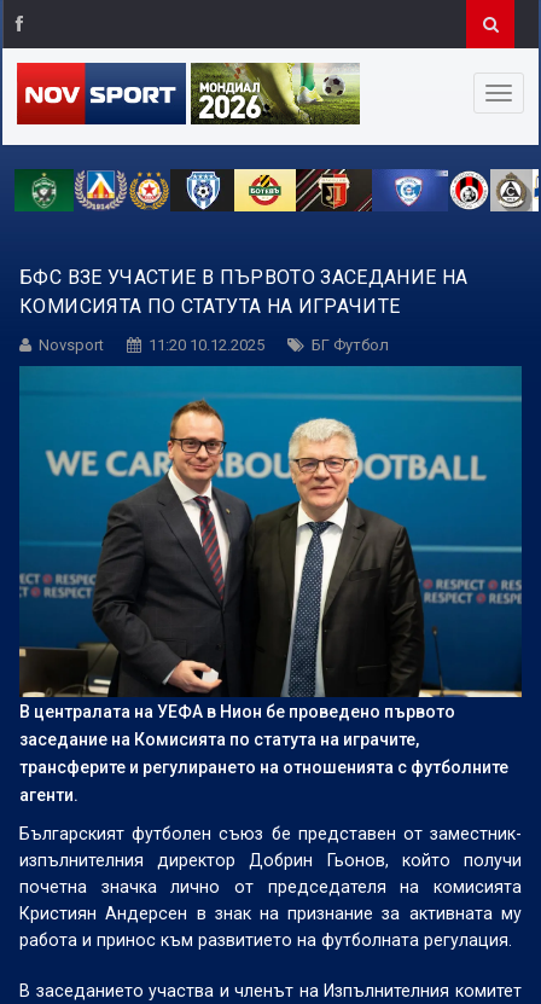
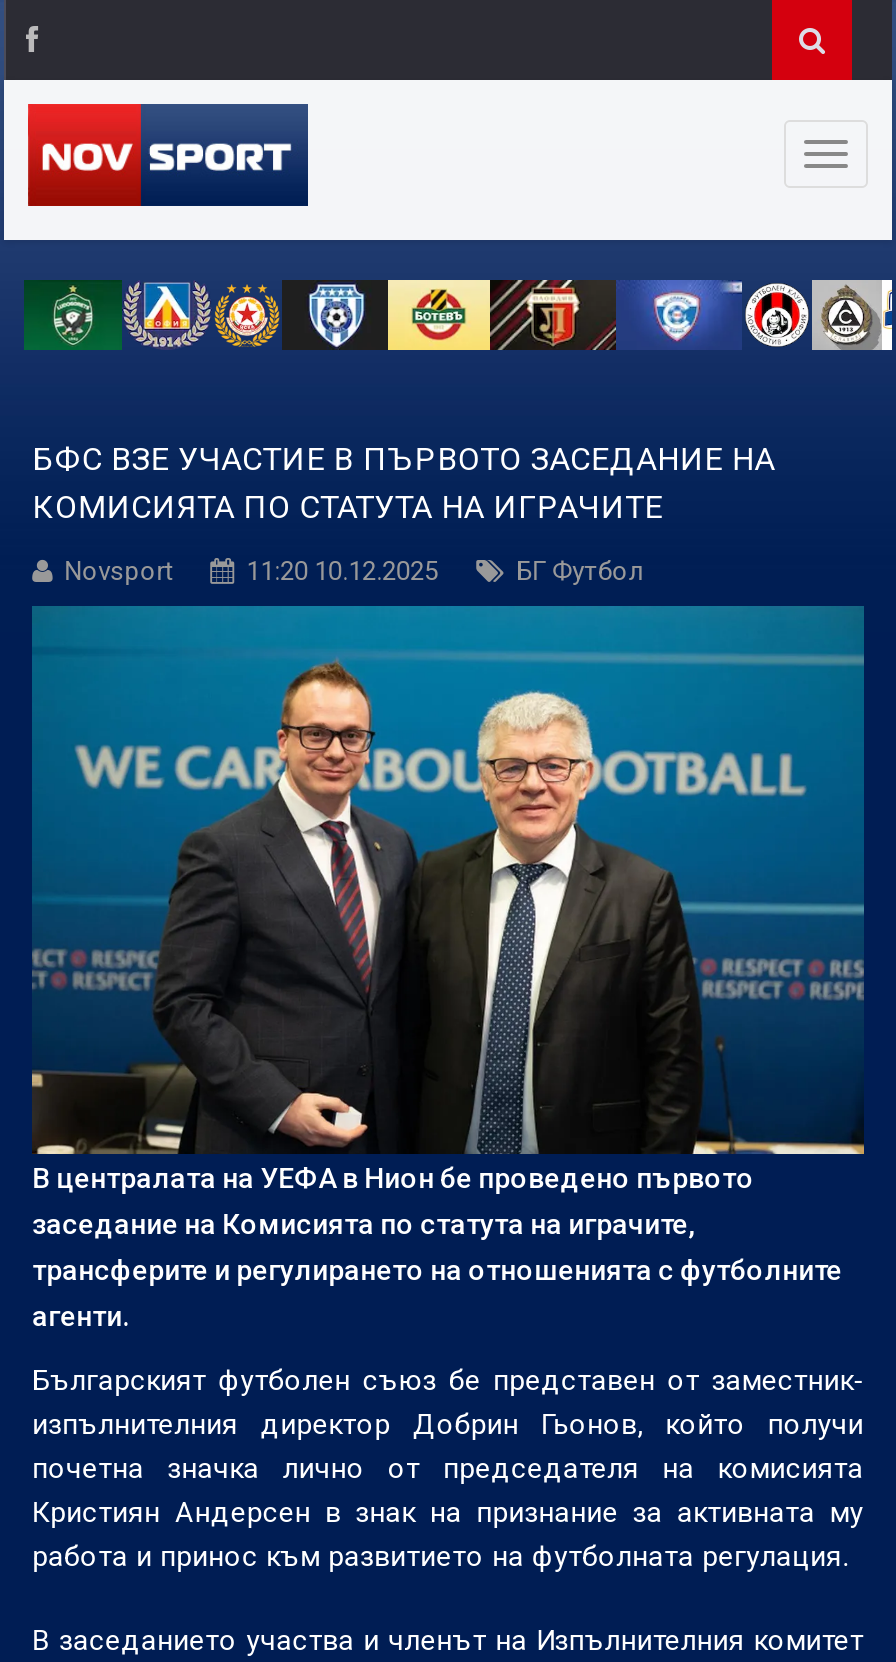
- [image]
